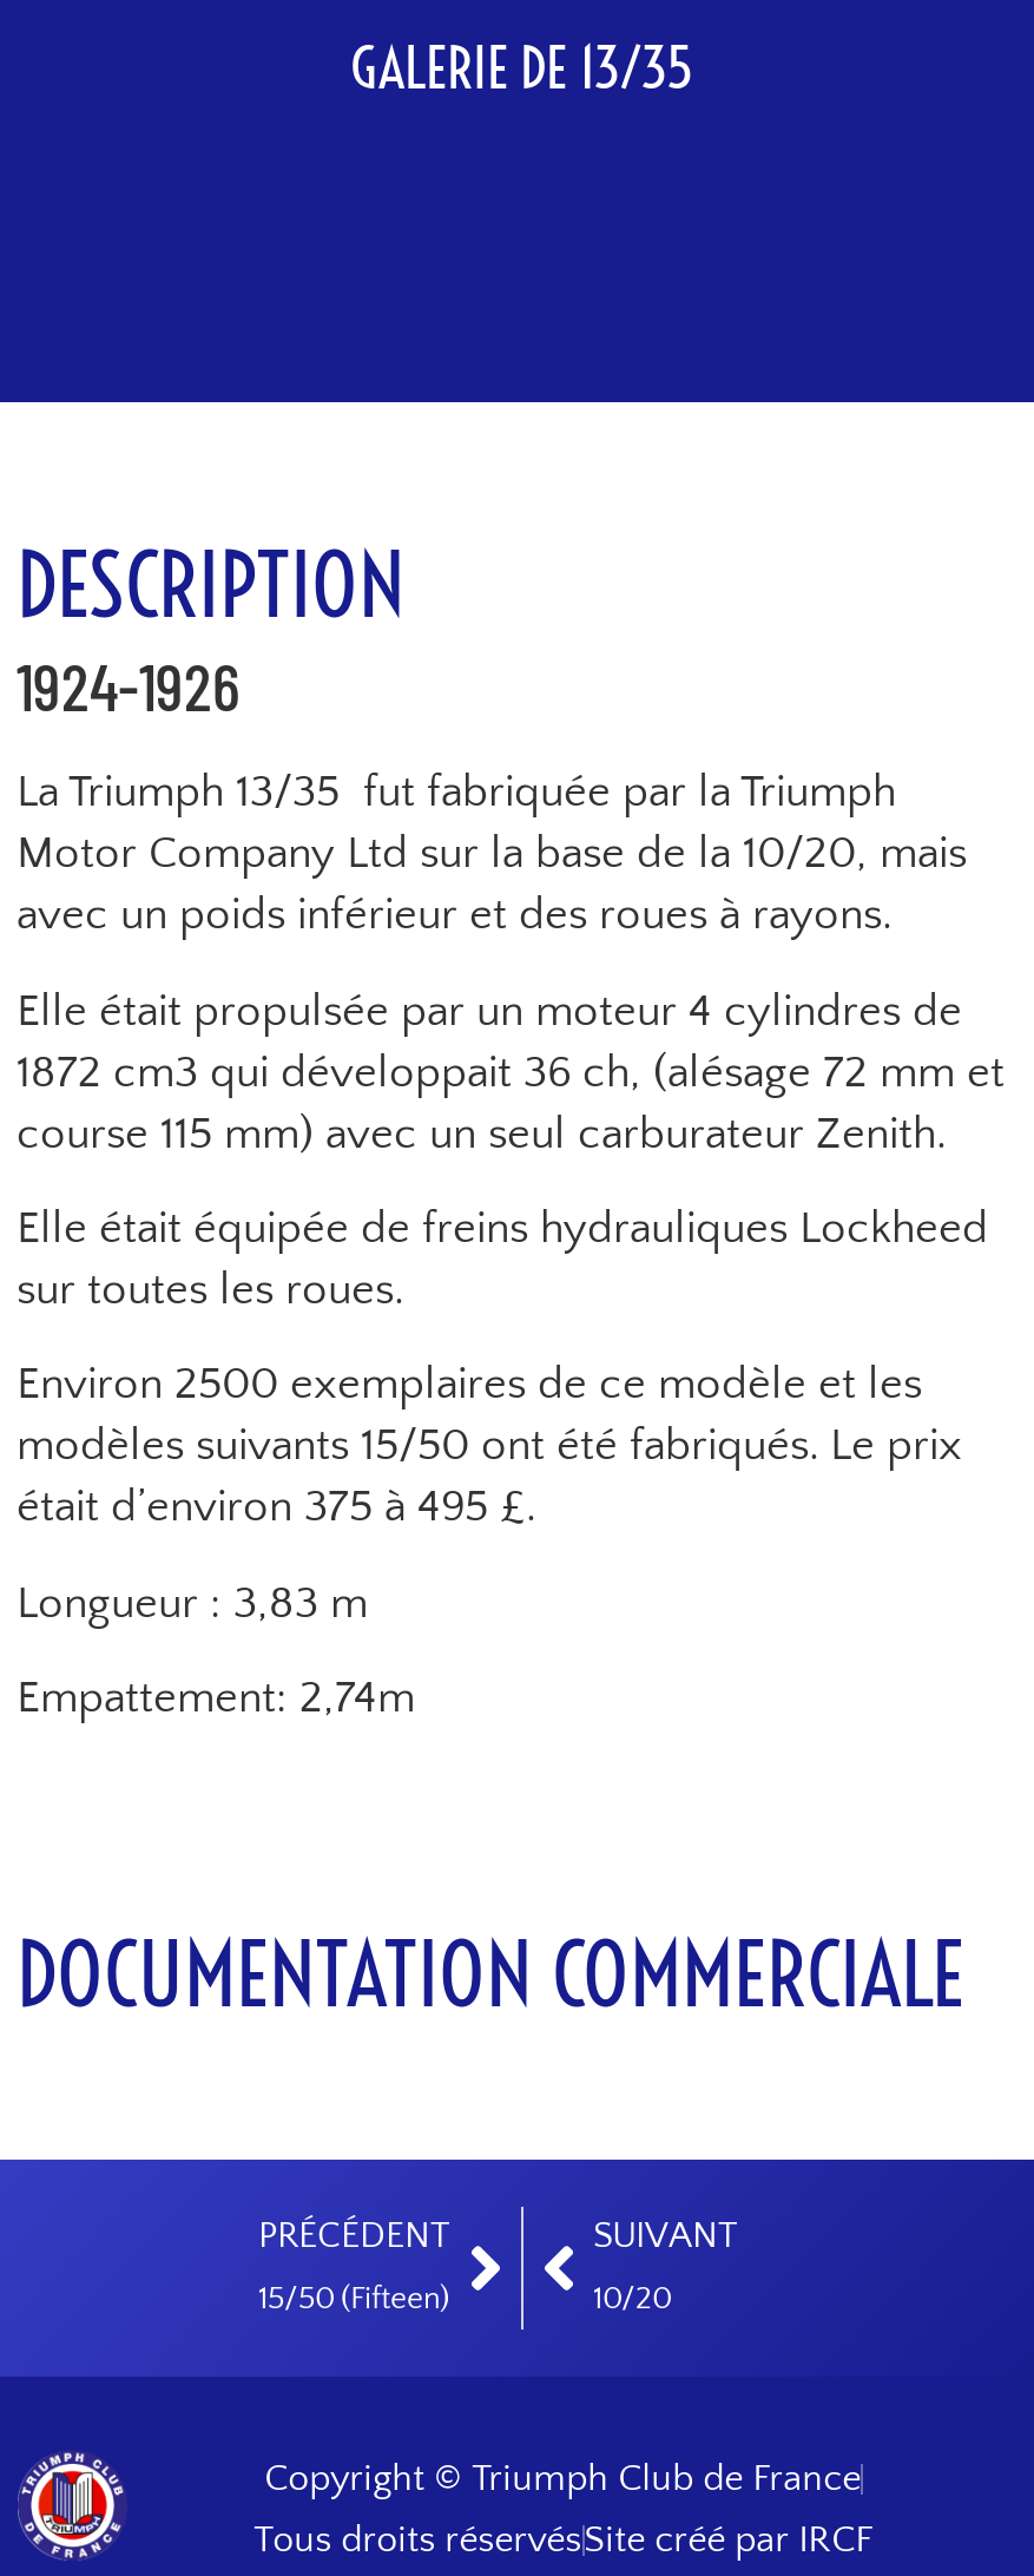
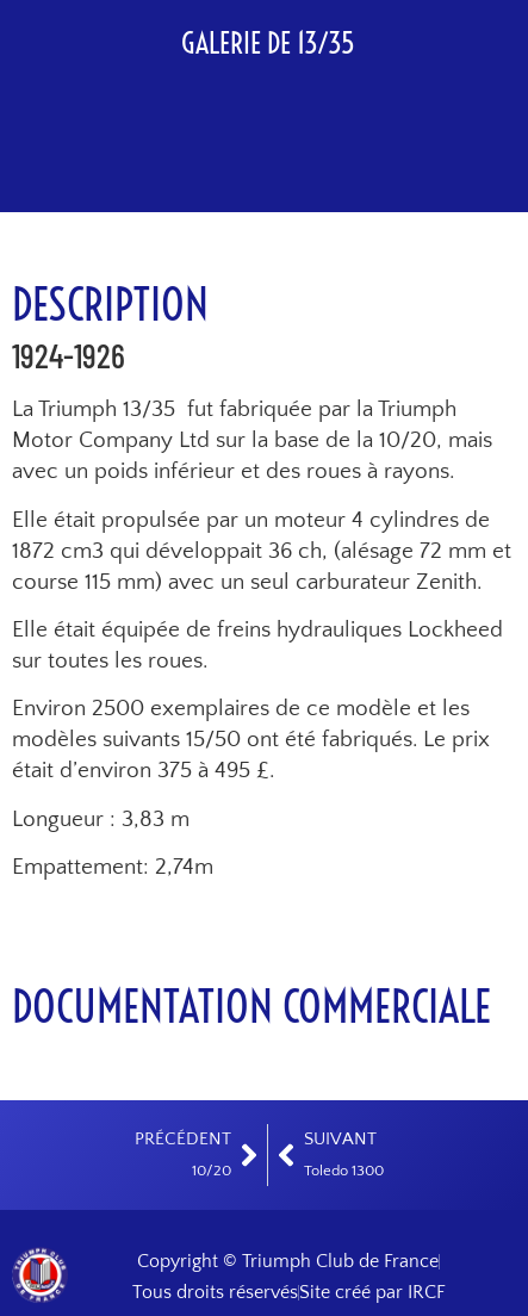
- 15/50 (Fifteen)
+ 10/20

- 10/20
+ Toledo 1300
